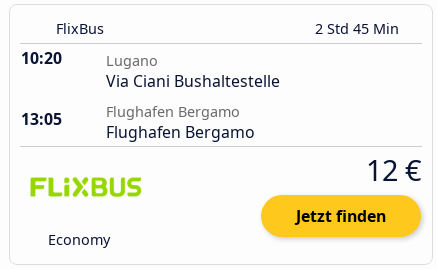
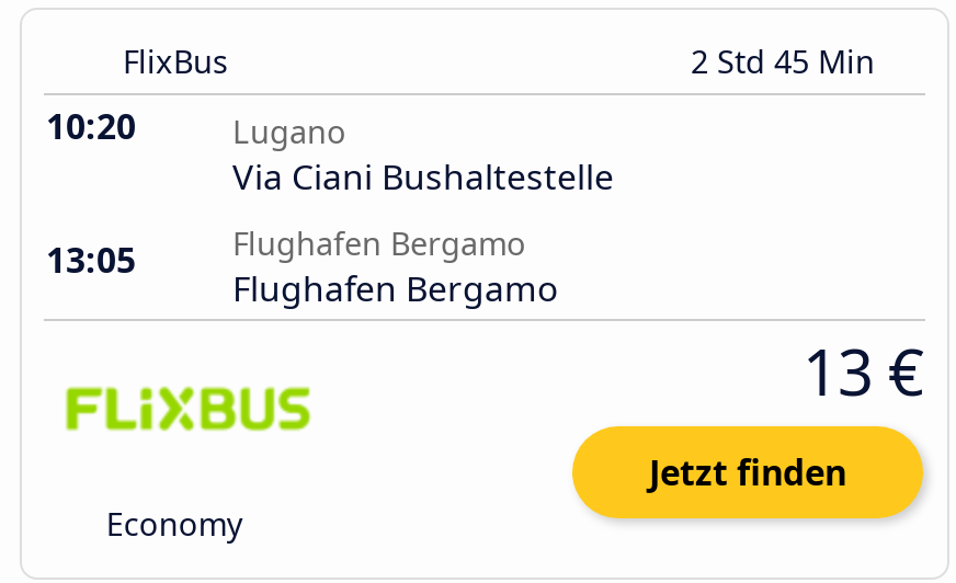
- 12 €
+ 13 €
